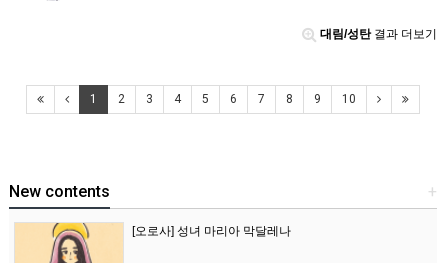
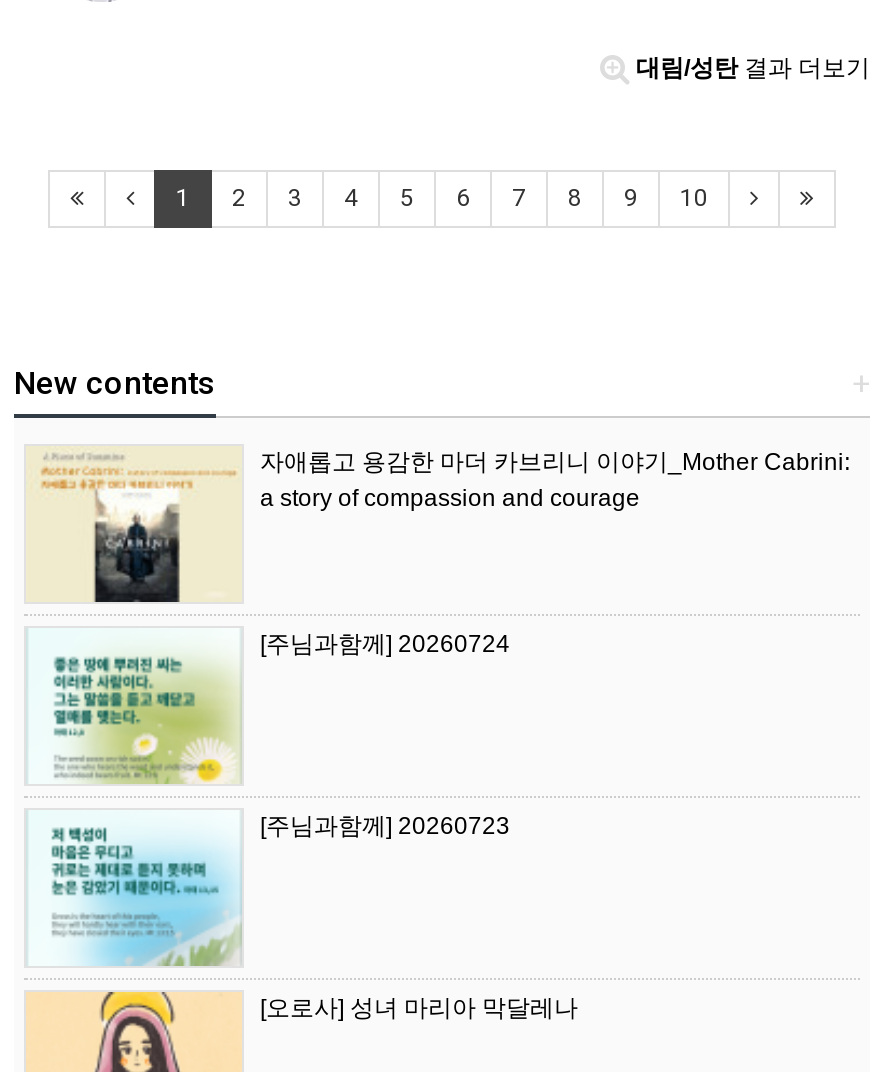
+ [image]
+ 자애롭고 용감한 마더 카브리니 이야기_Mother Cabrini:
+ a story of compassion and courage

+ [image]
+ [주님과함께] 20260723

+ [image]
+ [주님과함께] 20260724
